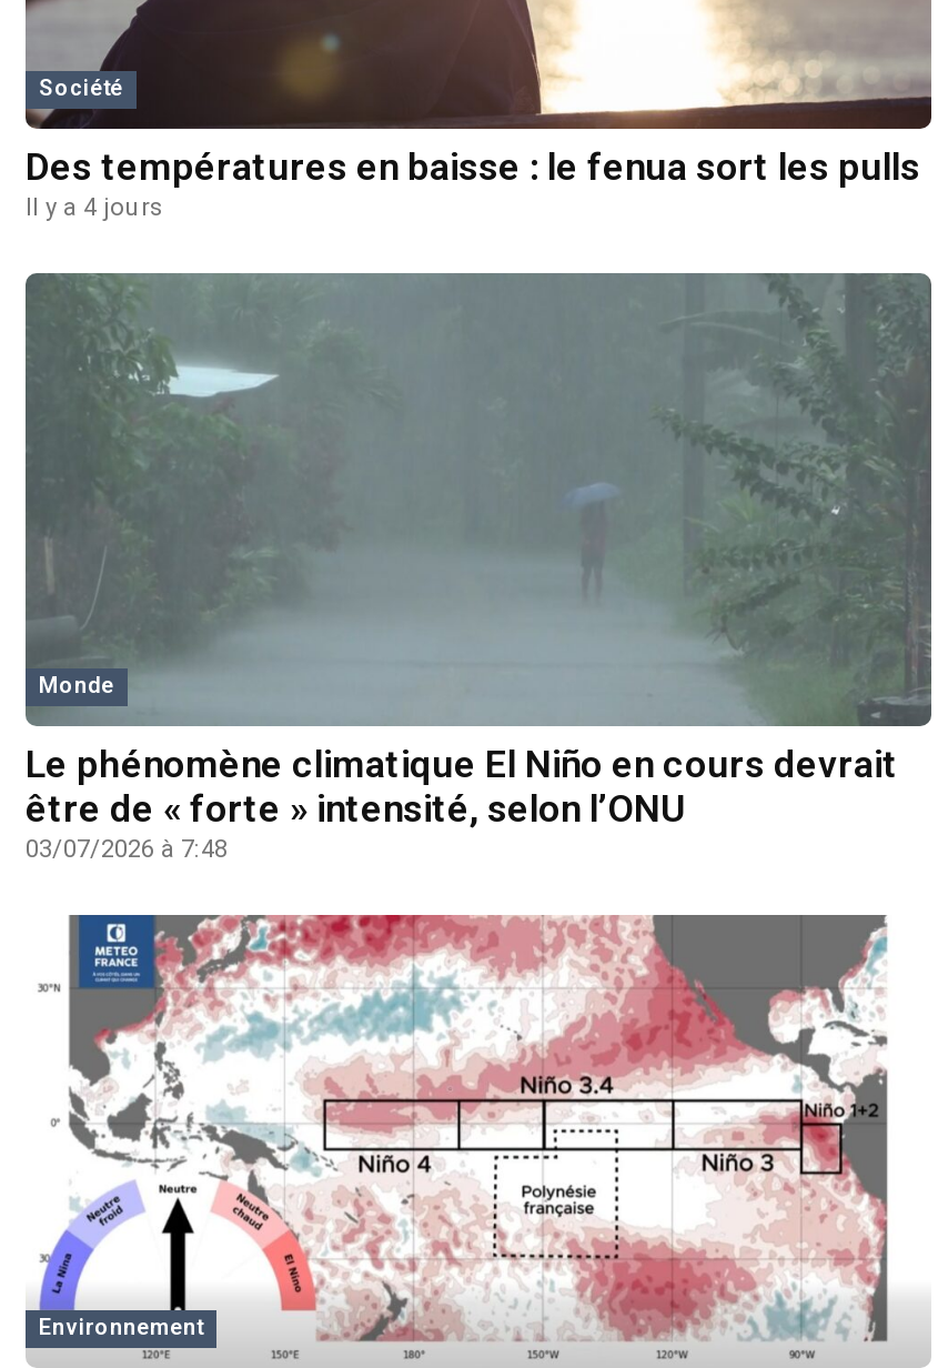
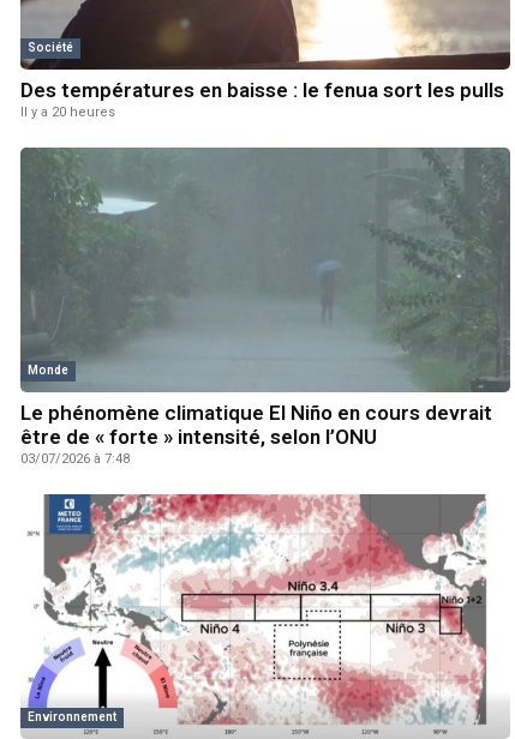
- Il y a 4 jours
+ Il y a 20 heures
